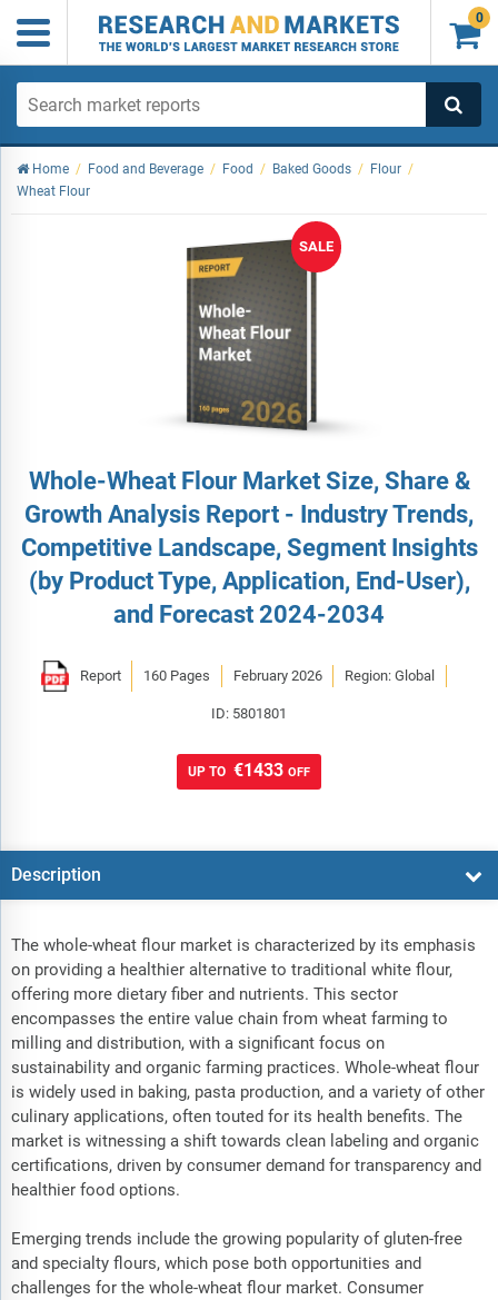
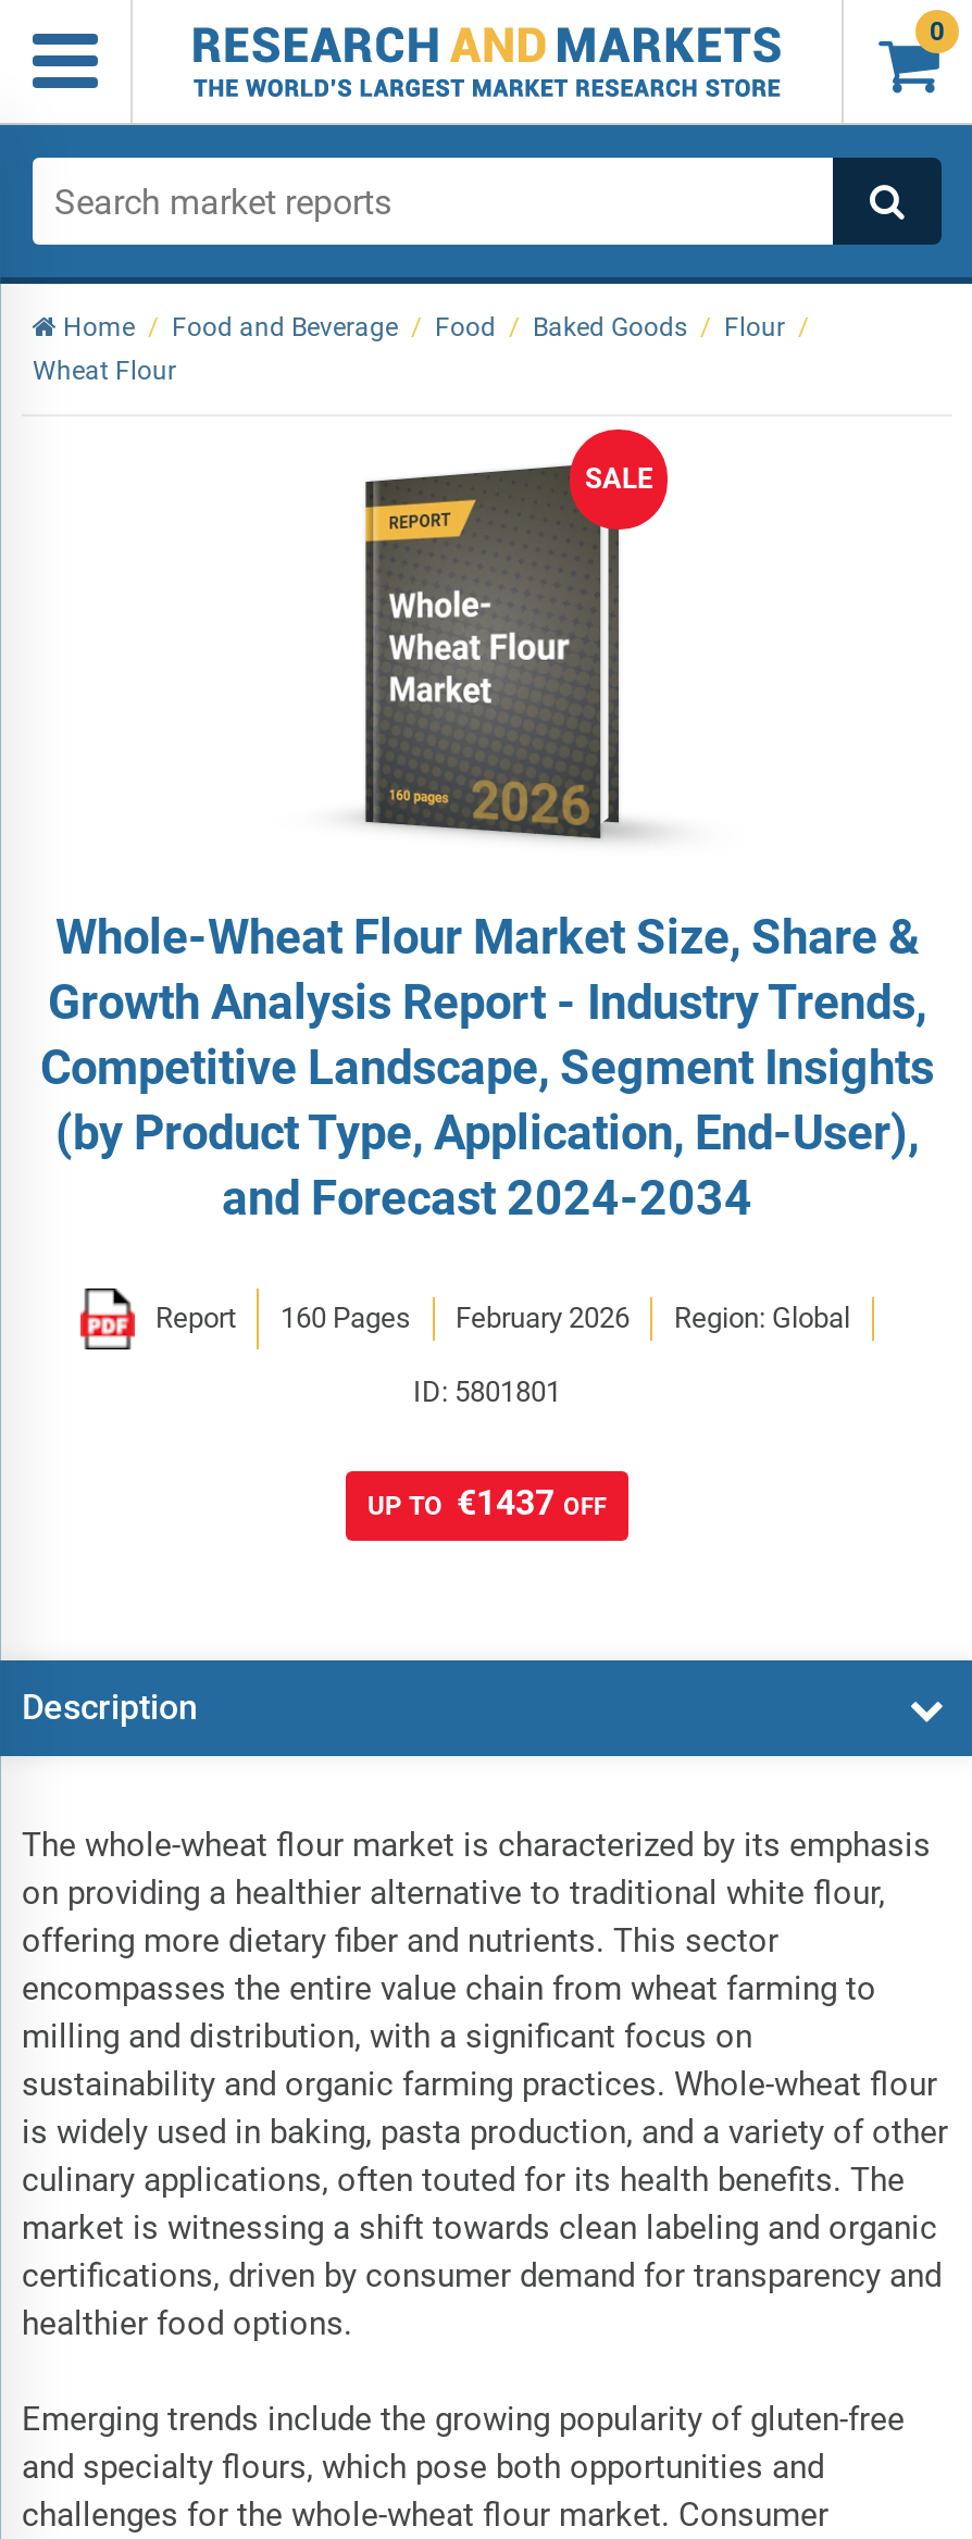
- UP TO €1433 OFF
+ UP TO €1437 OFF
